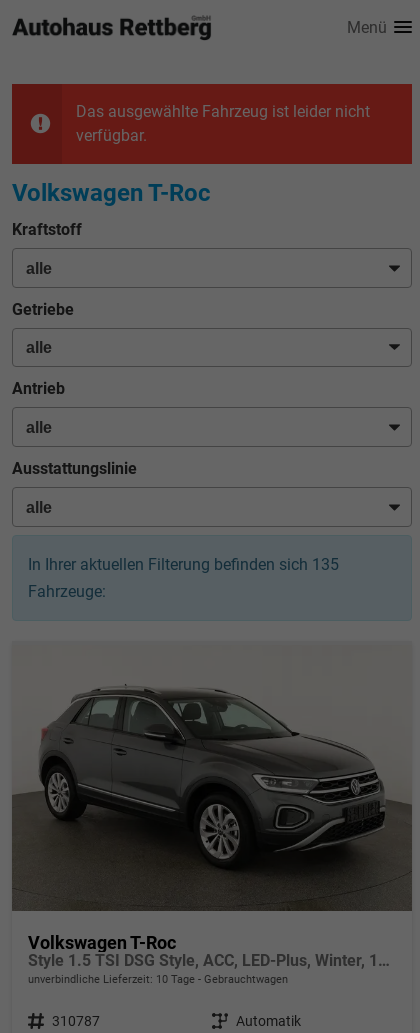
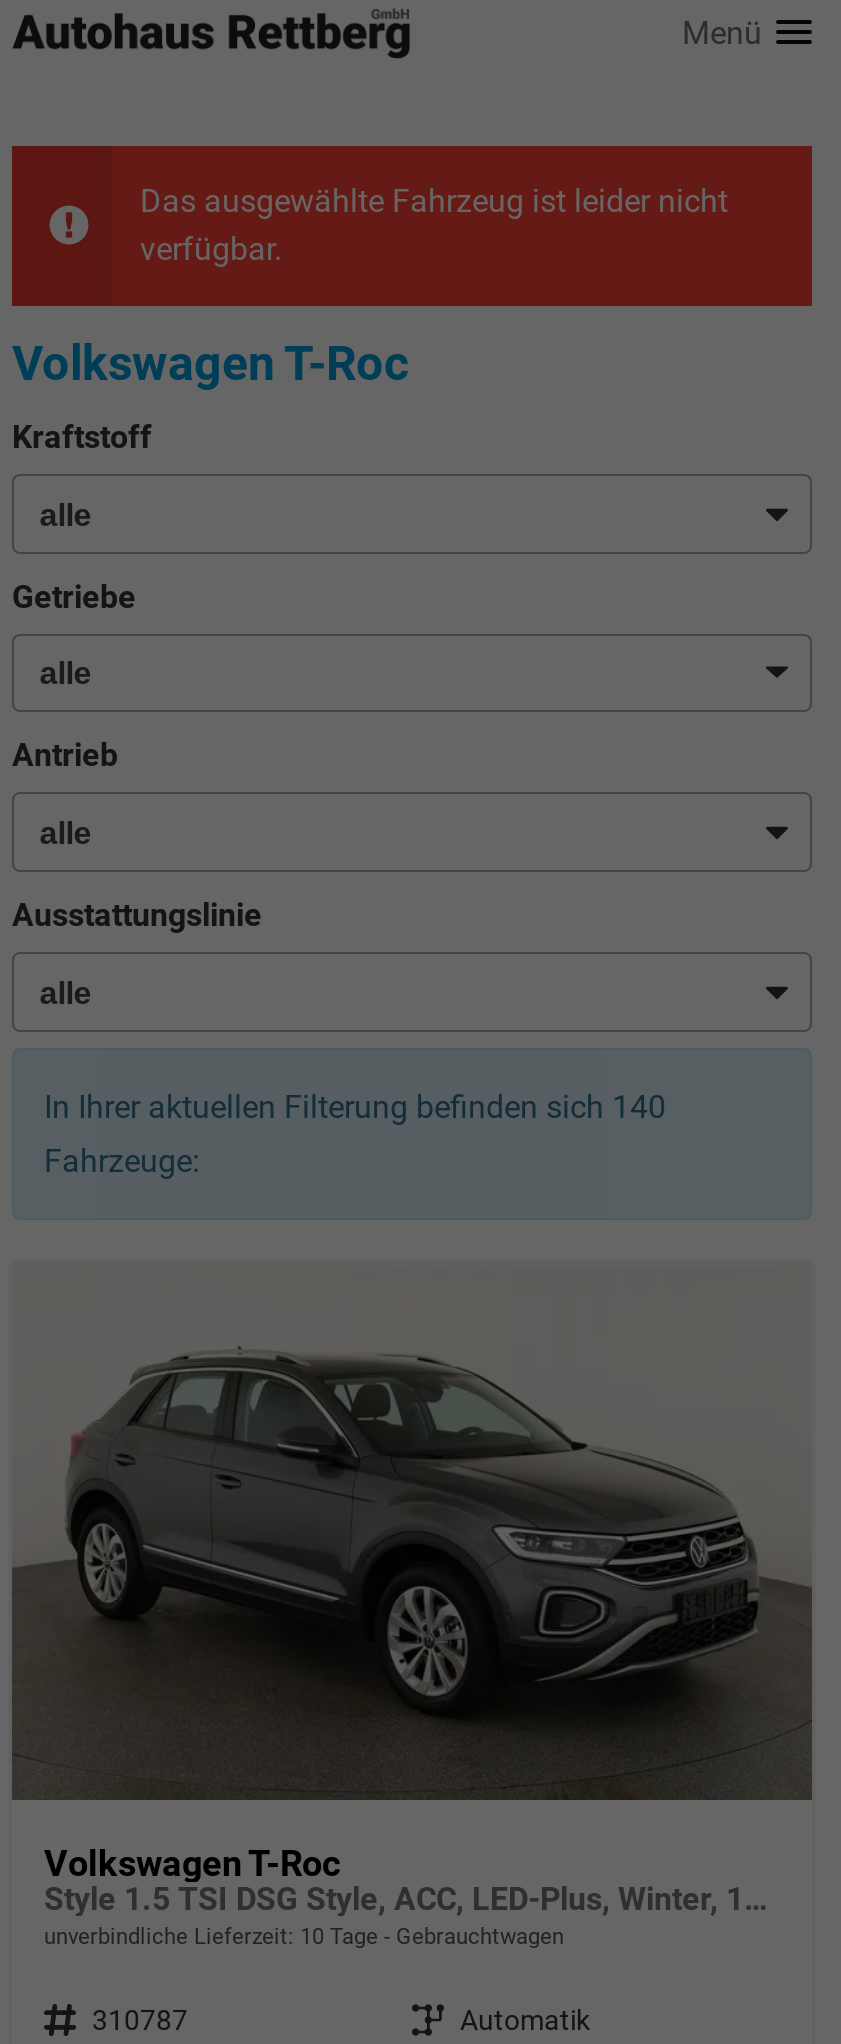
- In Ihrer aktuellen Filterung befinden sich 135
+ In Ihrer aktuellen Filterung befinden sich 140
